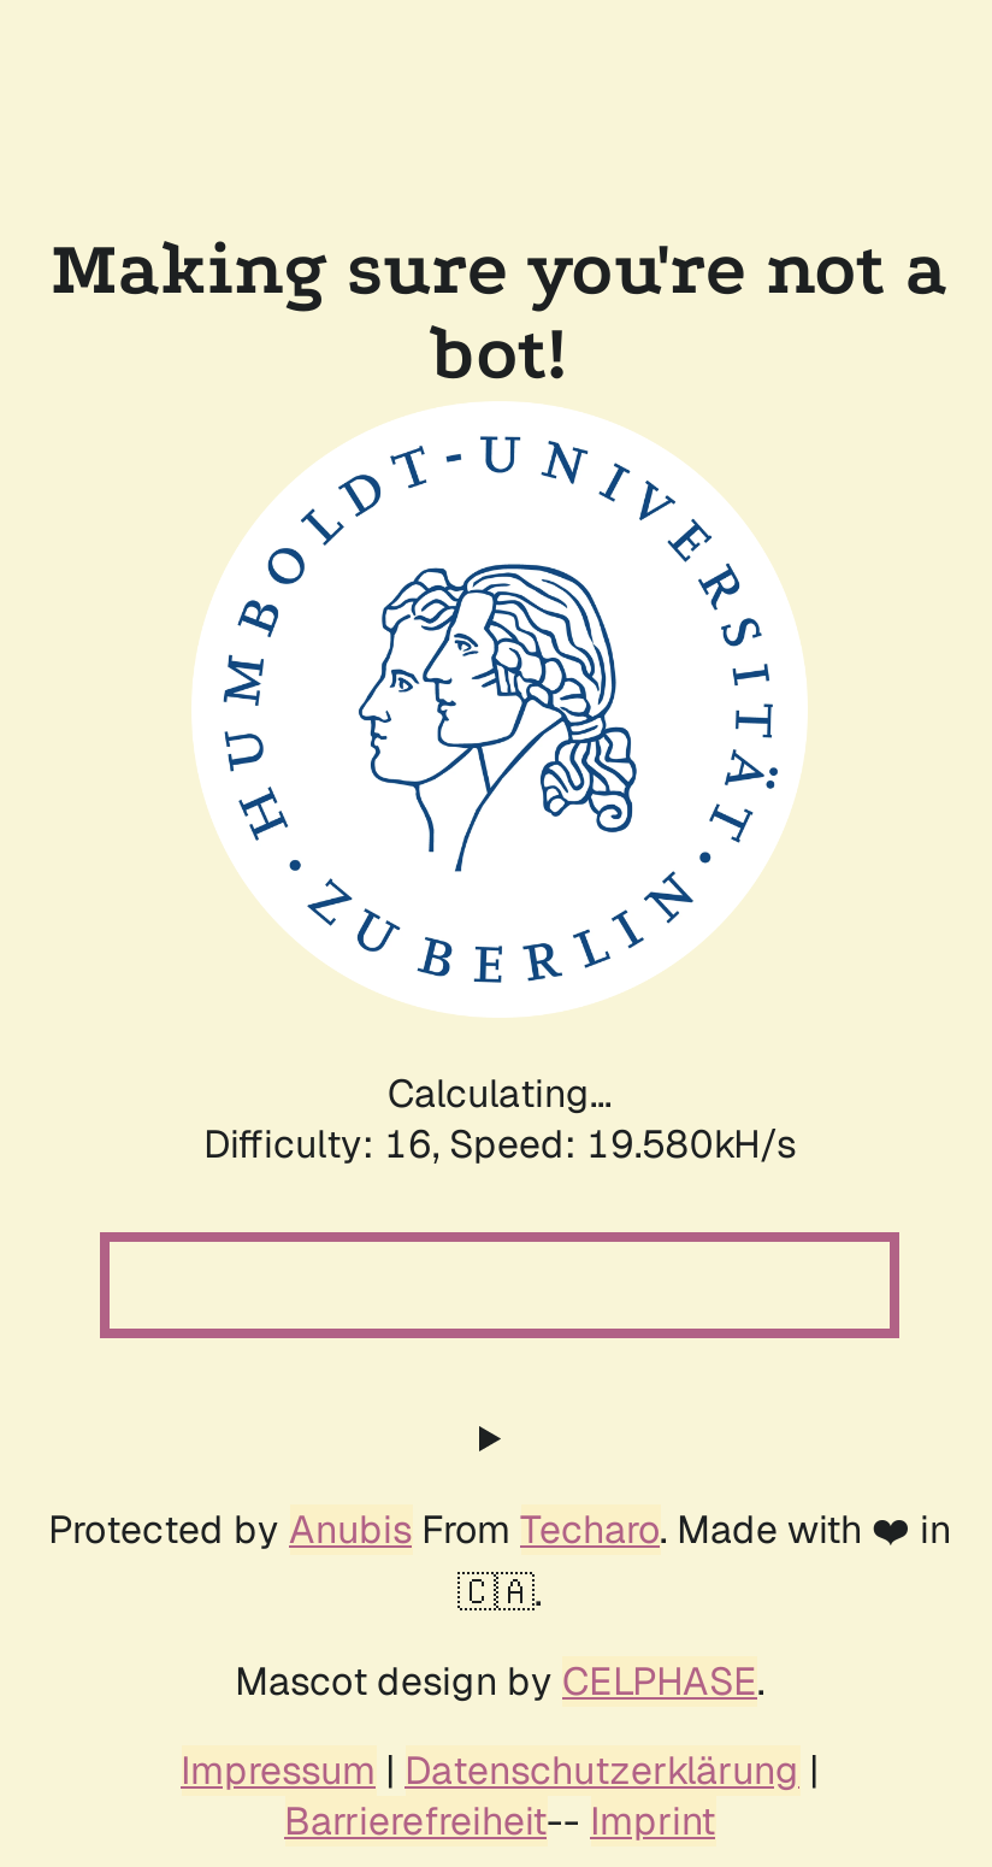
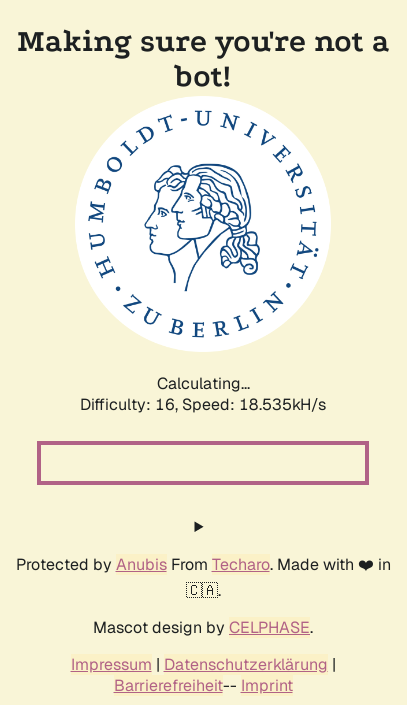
- Difficulty: 16, Speed: 19.580kH/s
+ Difficulty: 16, Speed: 18.535kH/s
